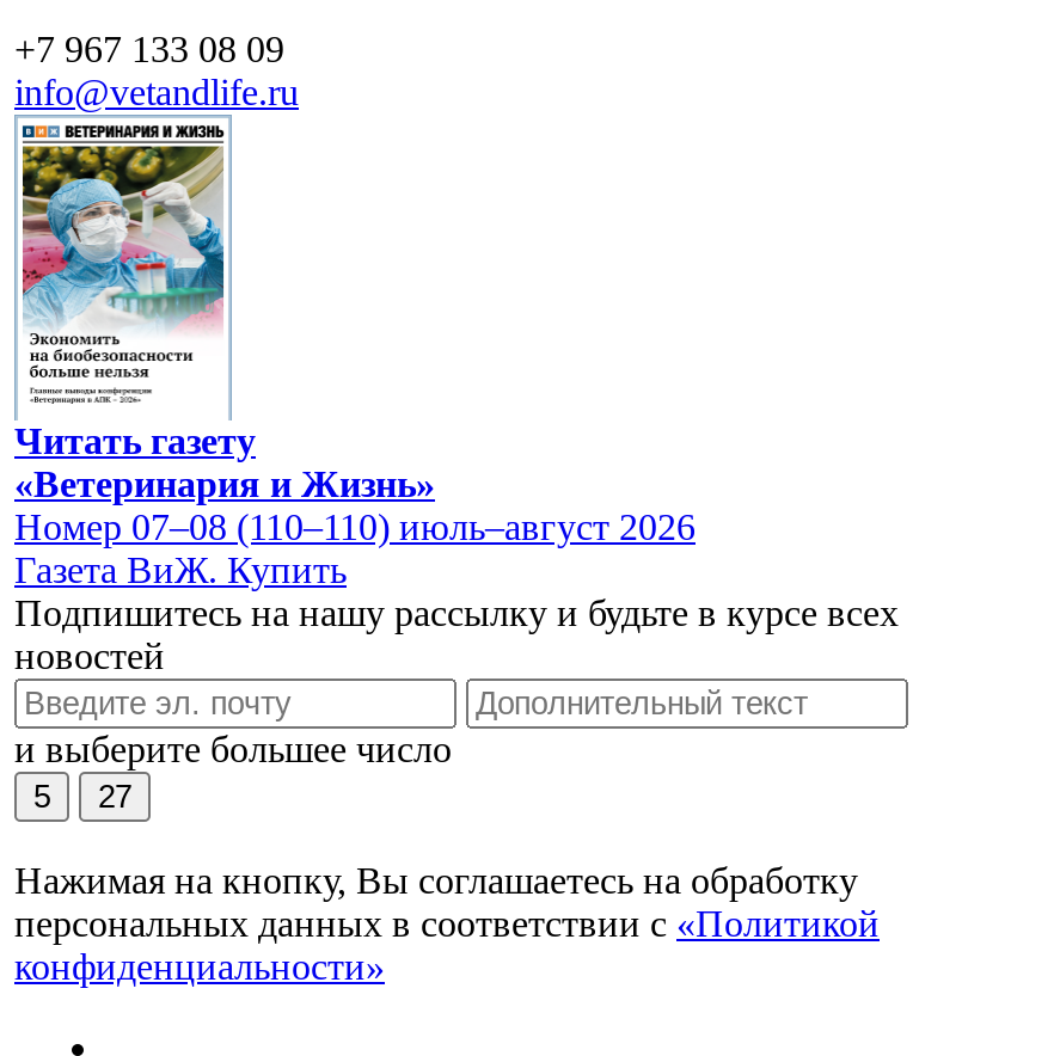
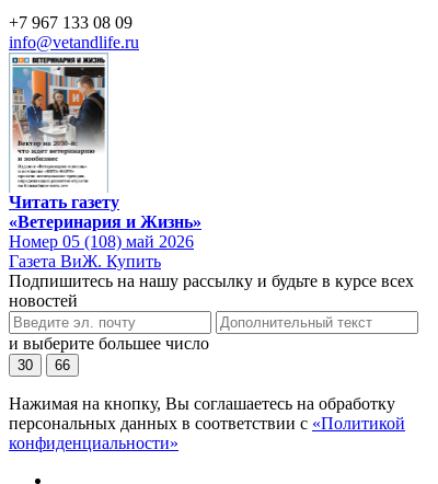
- [image]
+ [image]

- Номер 07–08 (110–110) июль–август 2026
+ Номер 05 (108) май 2026

- 5
+ 30

- 27
+ 66
